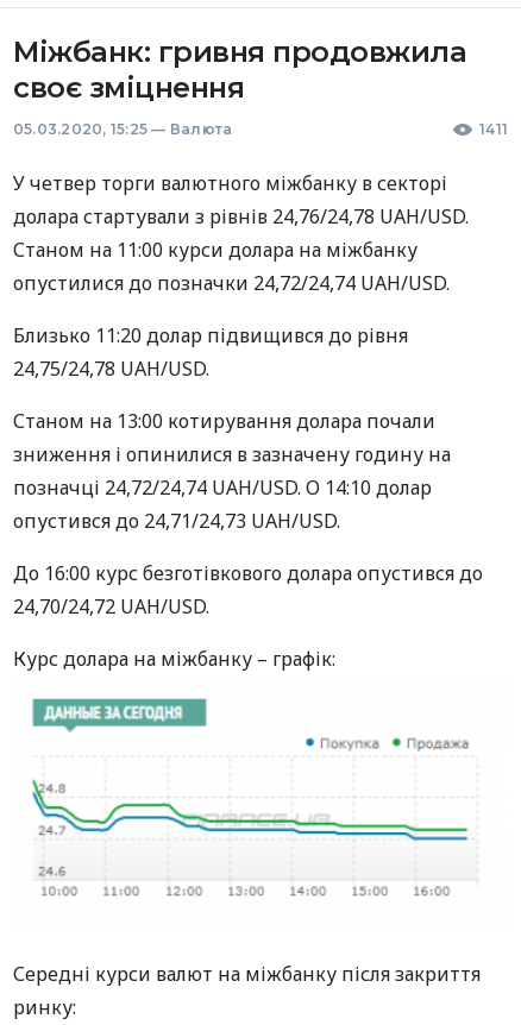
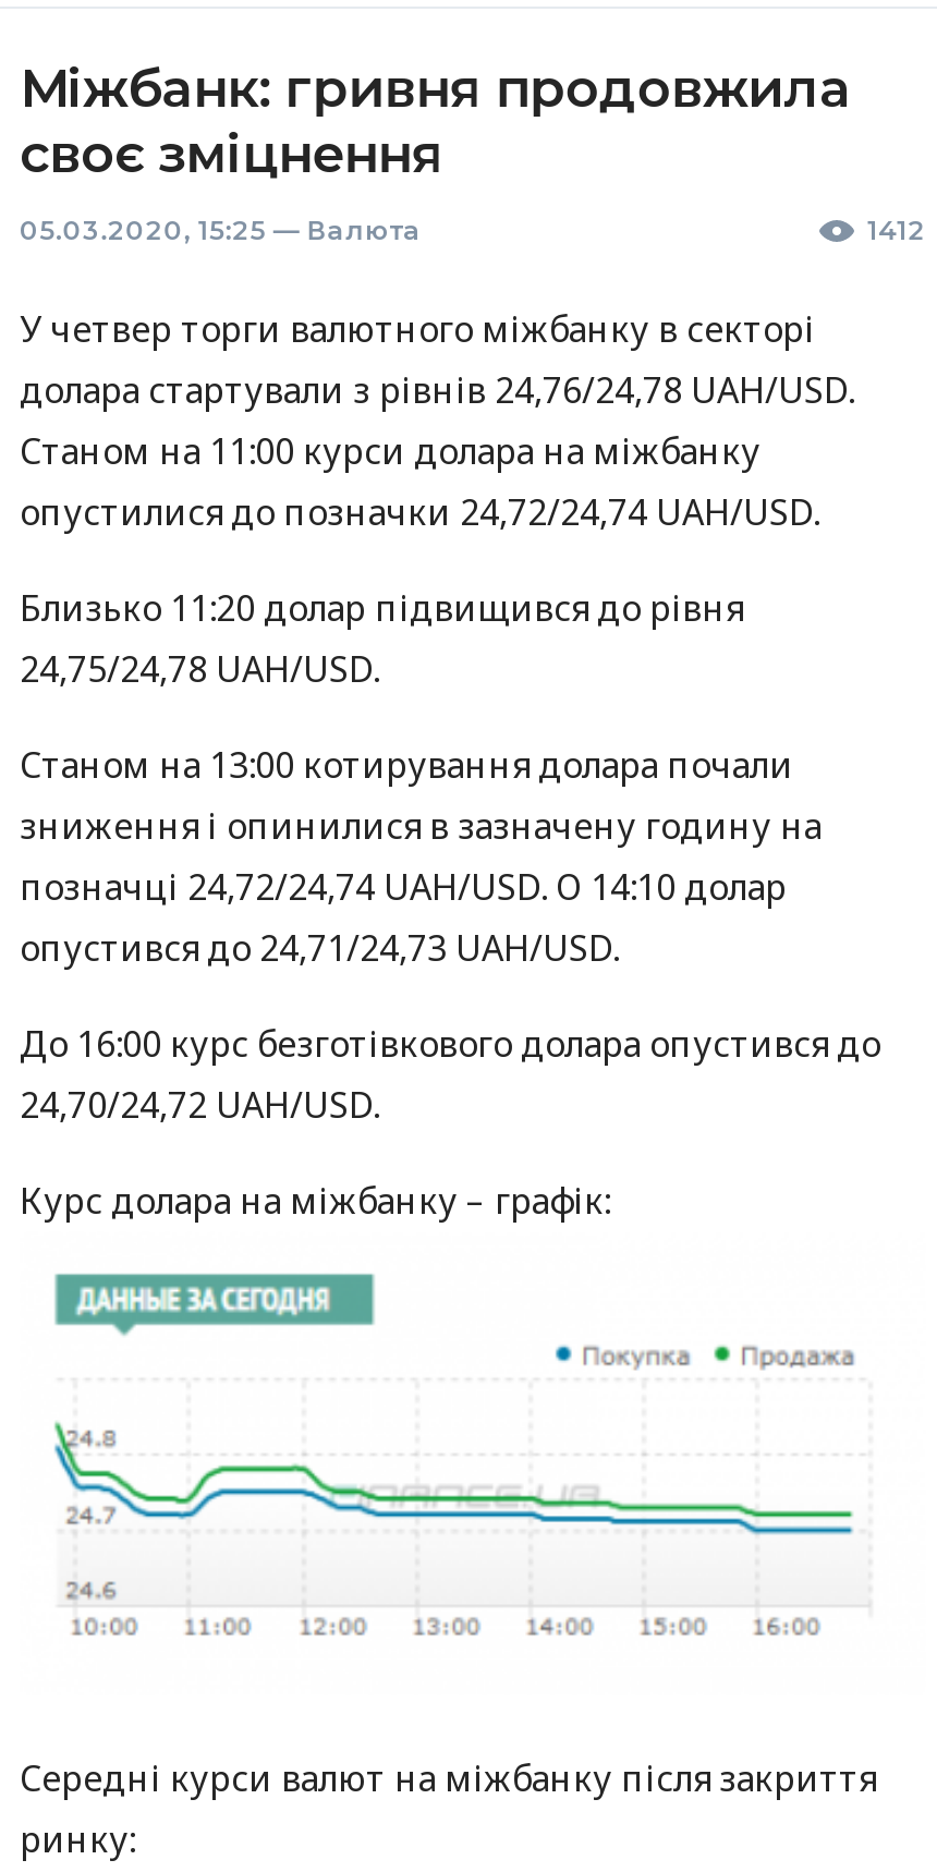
- 1411
+ 1412
